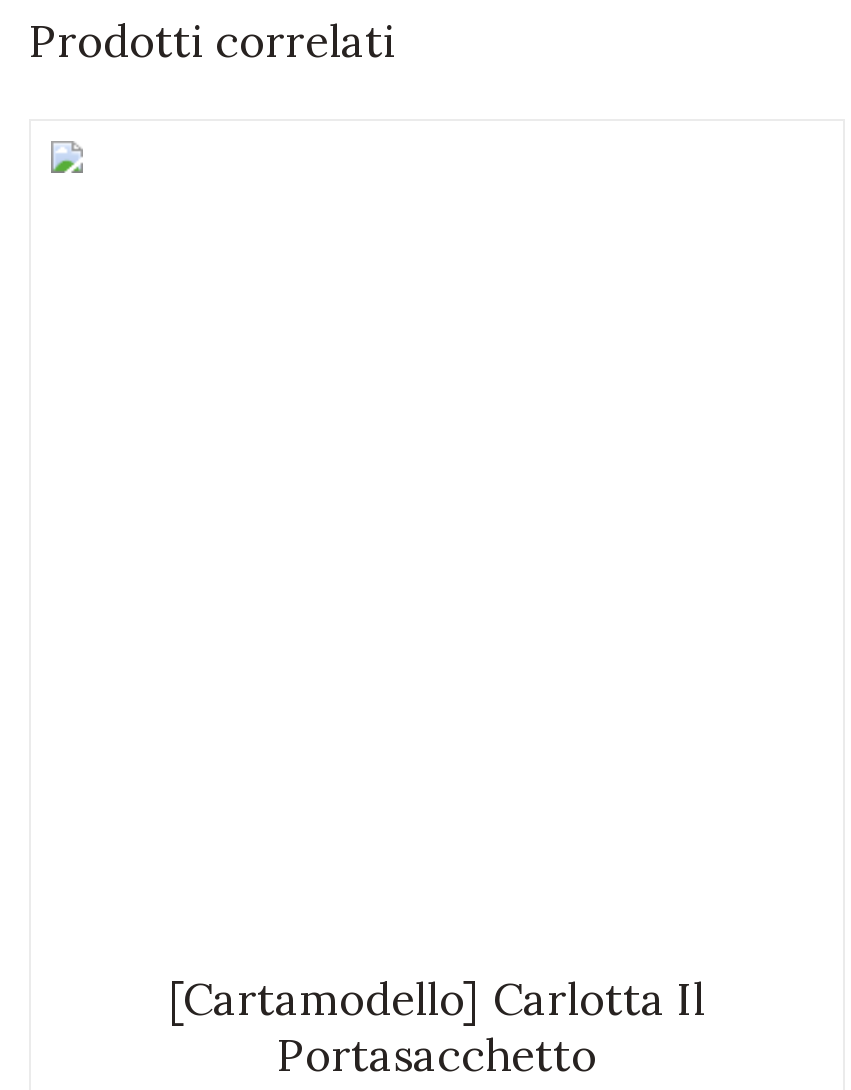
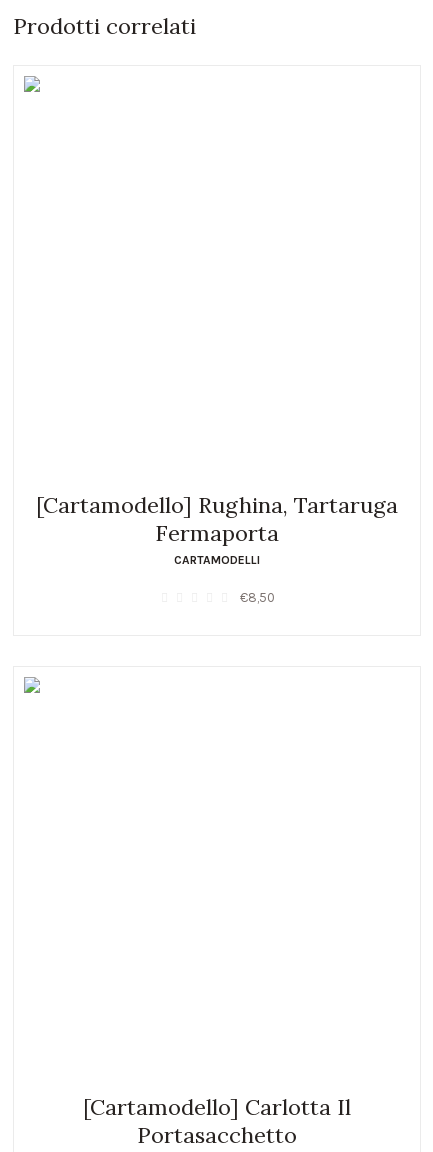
+ [Cartamodello] Rughina, Tartaruga
+ Fermaporta
+ CARTAMODELLI
+ €8,50
